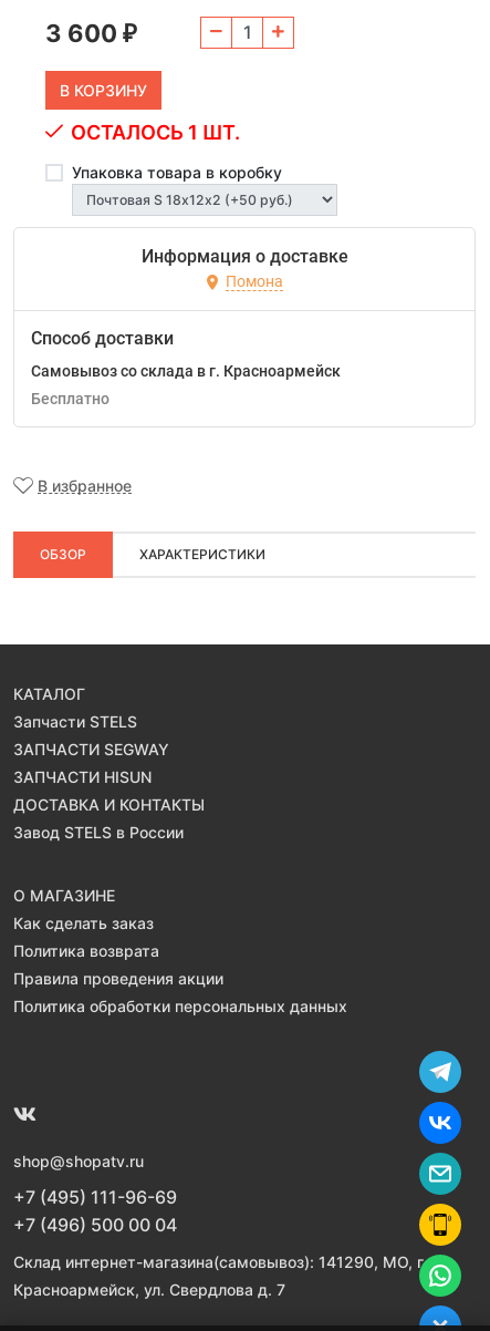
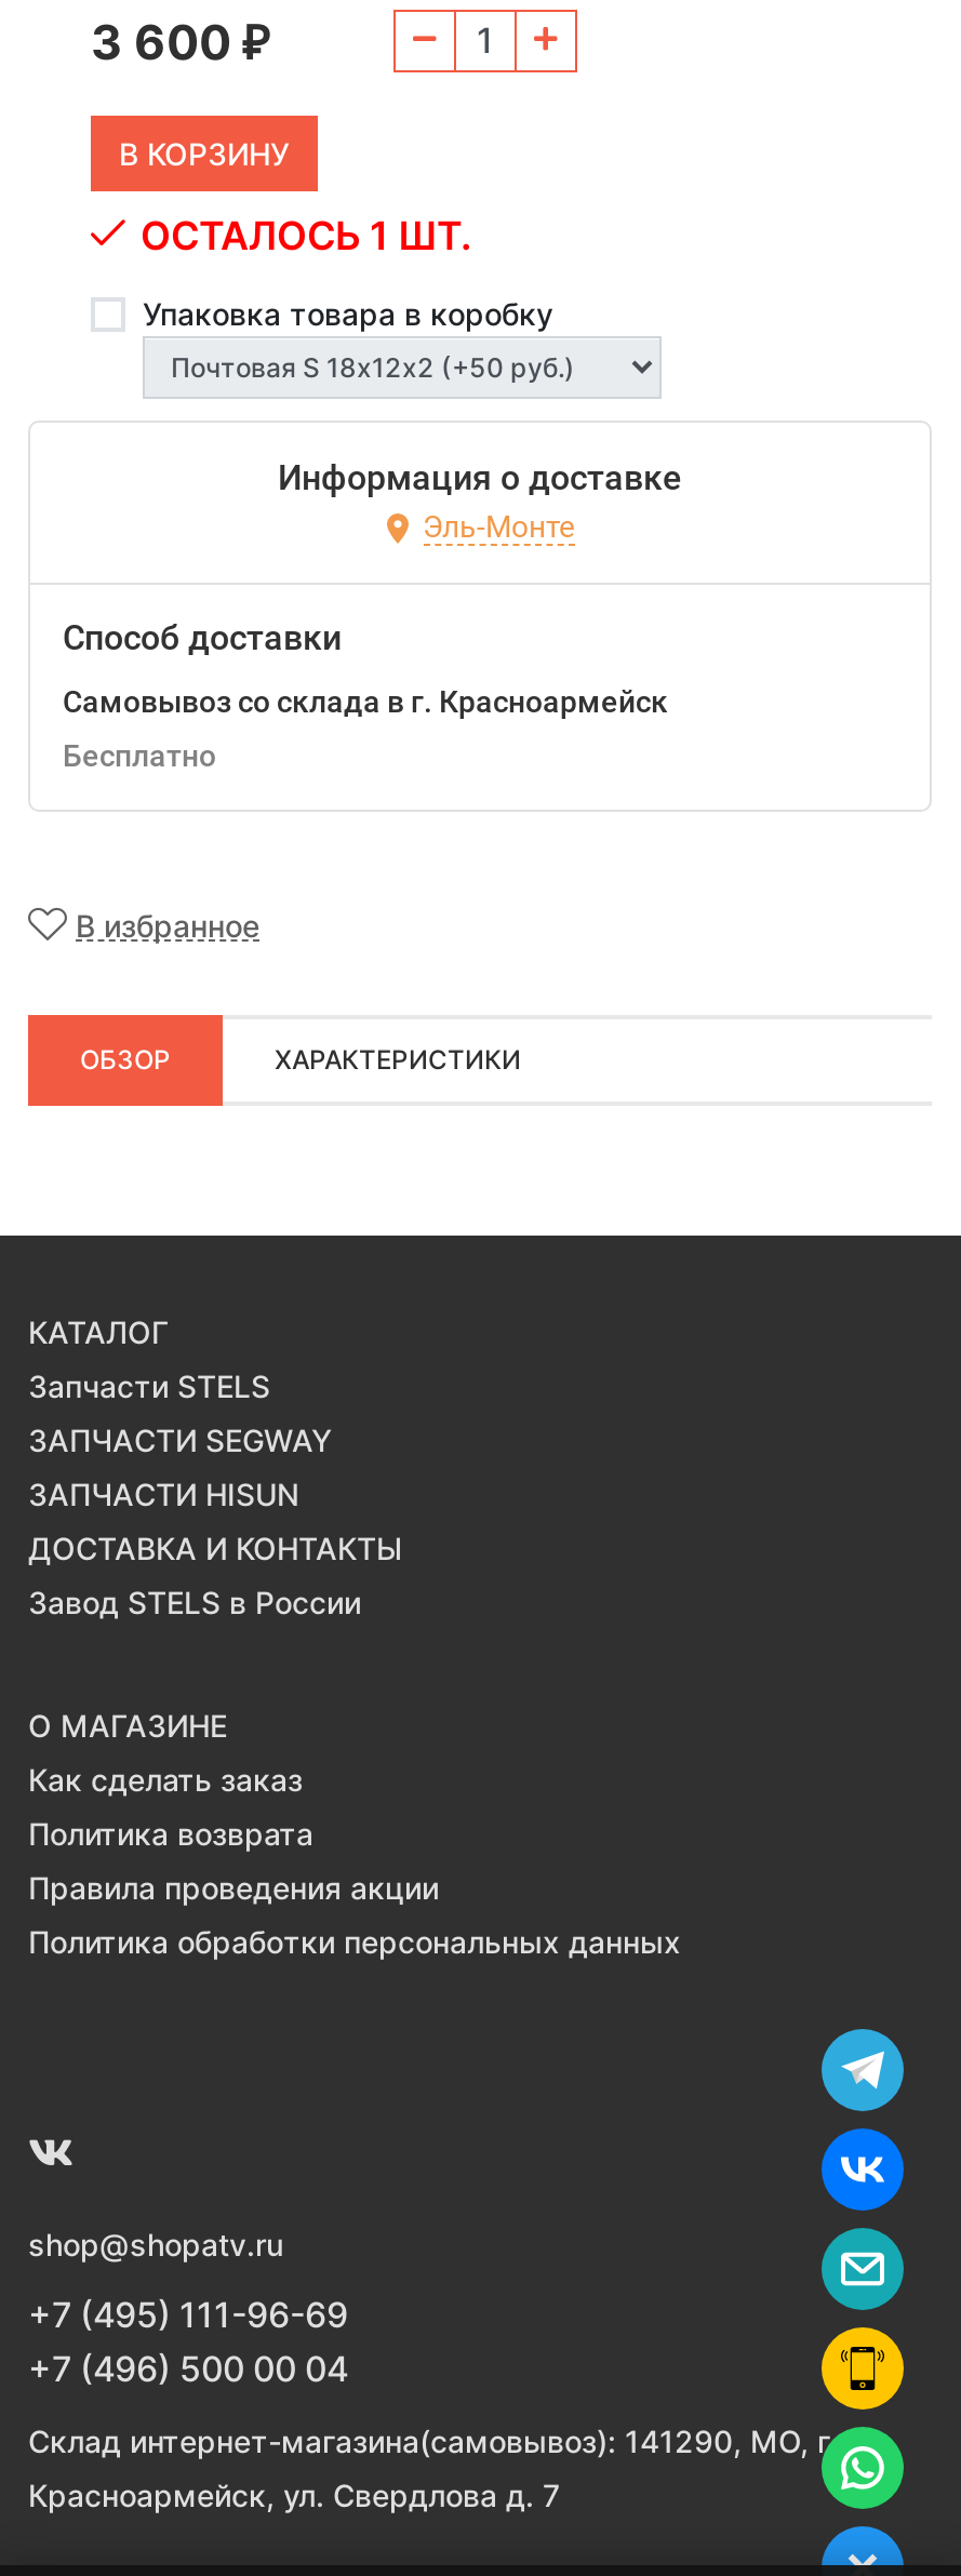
- Помона
+ Эль-Монте
